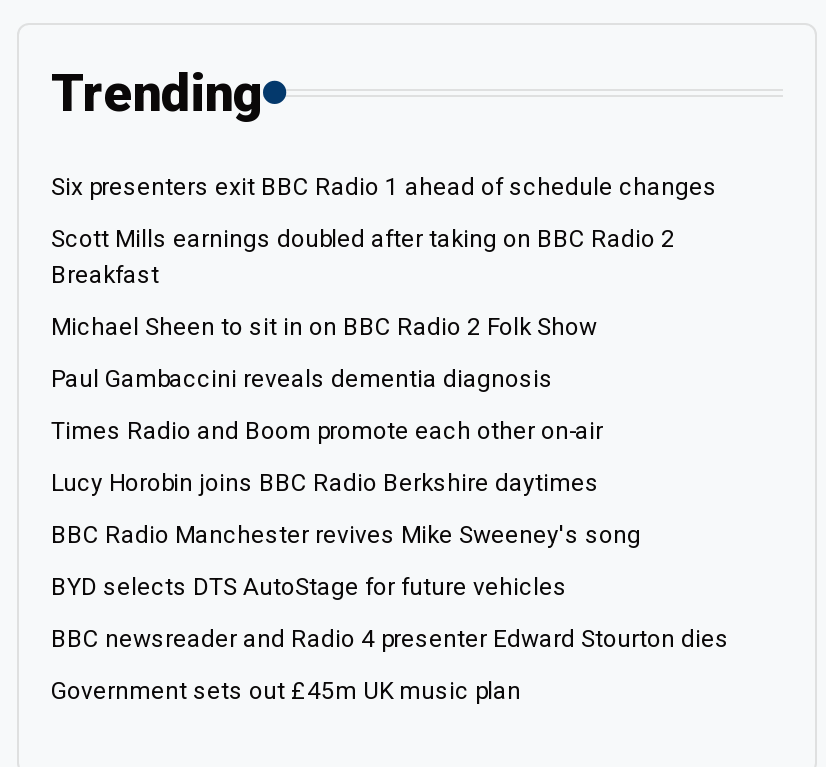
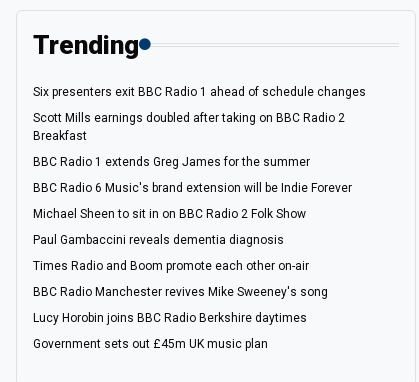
+ BBC Radio 1 extends Greg James for the summer
+ BBC Radio 6 Music's brand extension will be Indie Forever

moved down: Michael Sheen to sit in on BBC Radio 2 Folk Show | Paul Gambaccini reveals dementia diagnosis | Times Radio and Boom promote each other on-air

moved down: Lucy Horobin joins BBC Radio Berkshire daytimes

moved down: BBC Radio Manchester revives Mike Sweeney's song

- BYD selects DTS AutoStage for future vehicles
- BBC newsreader and Radio 4 presenter Edward Stourton dies
